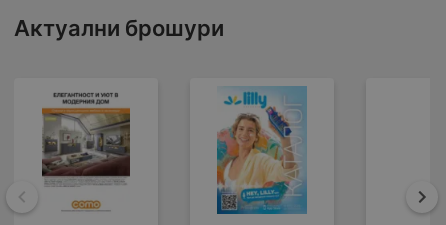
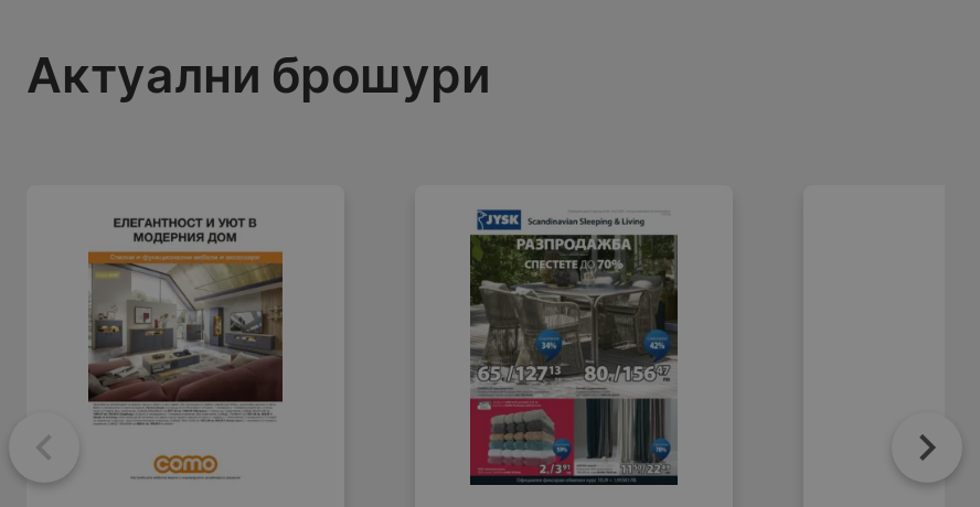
- [image]
+ [image]
